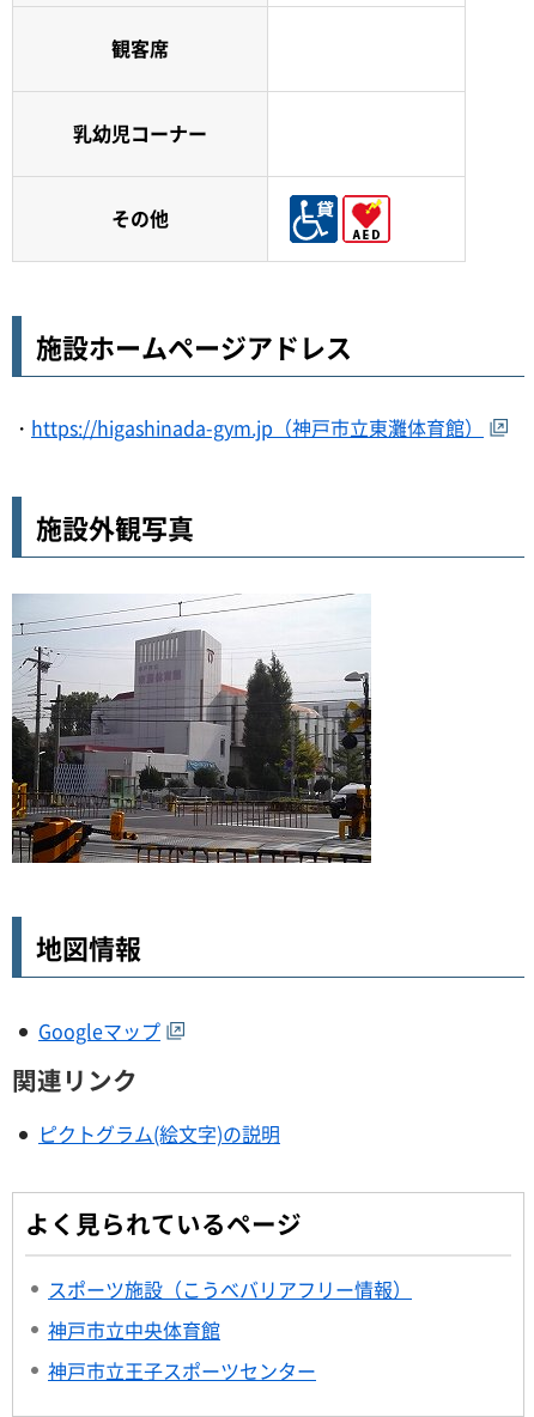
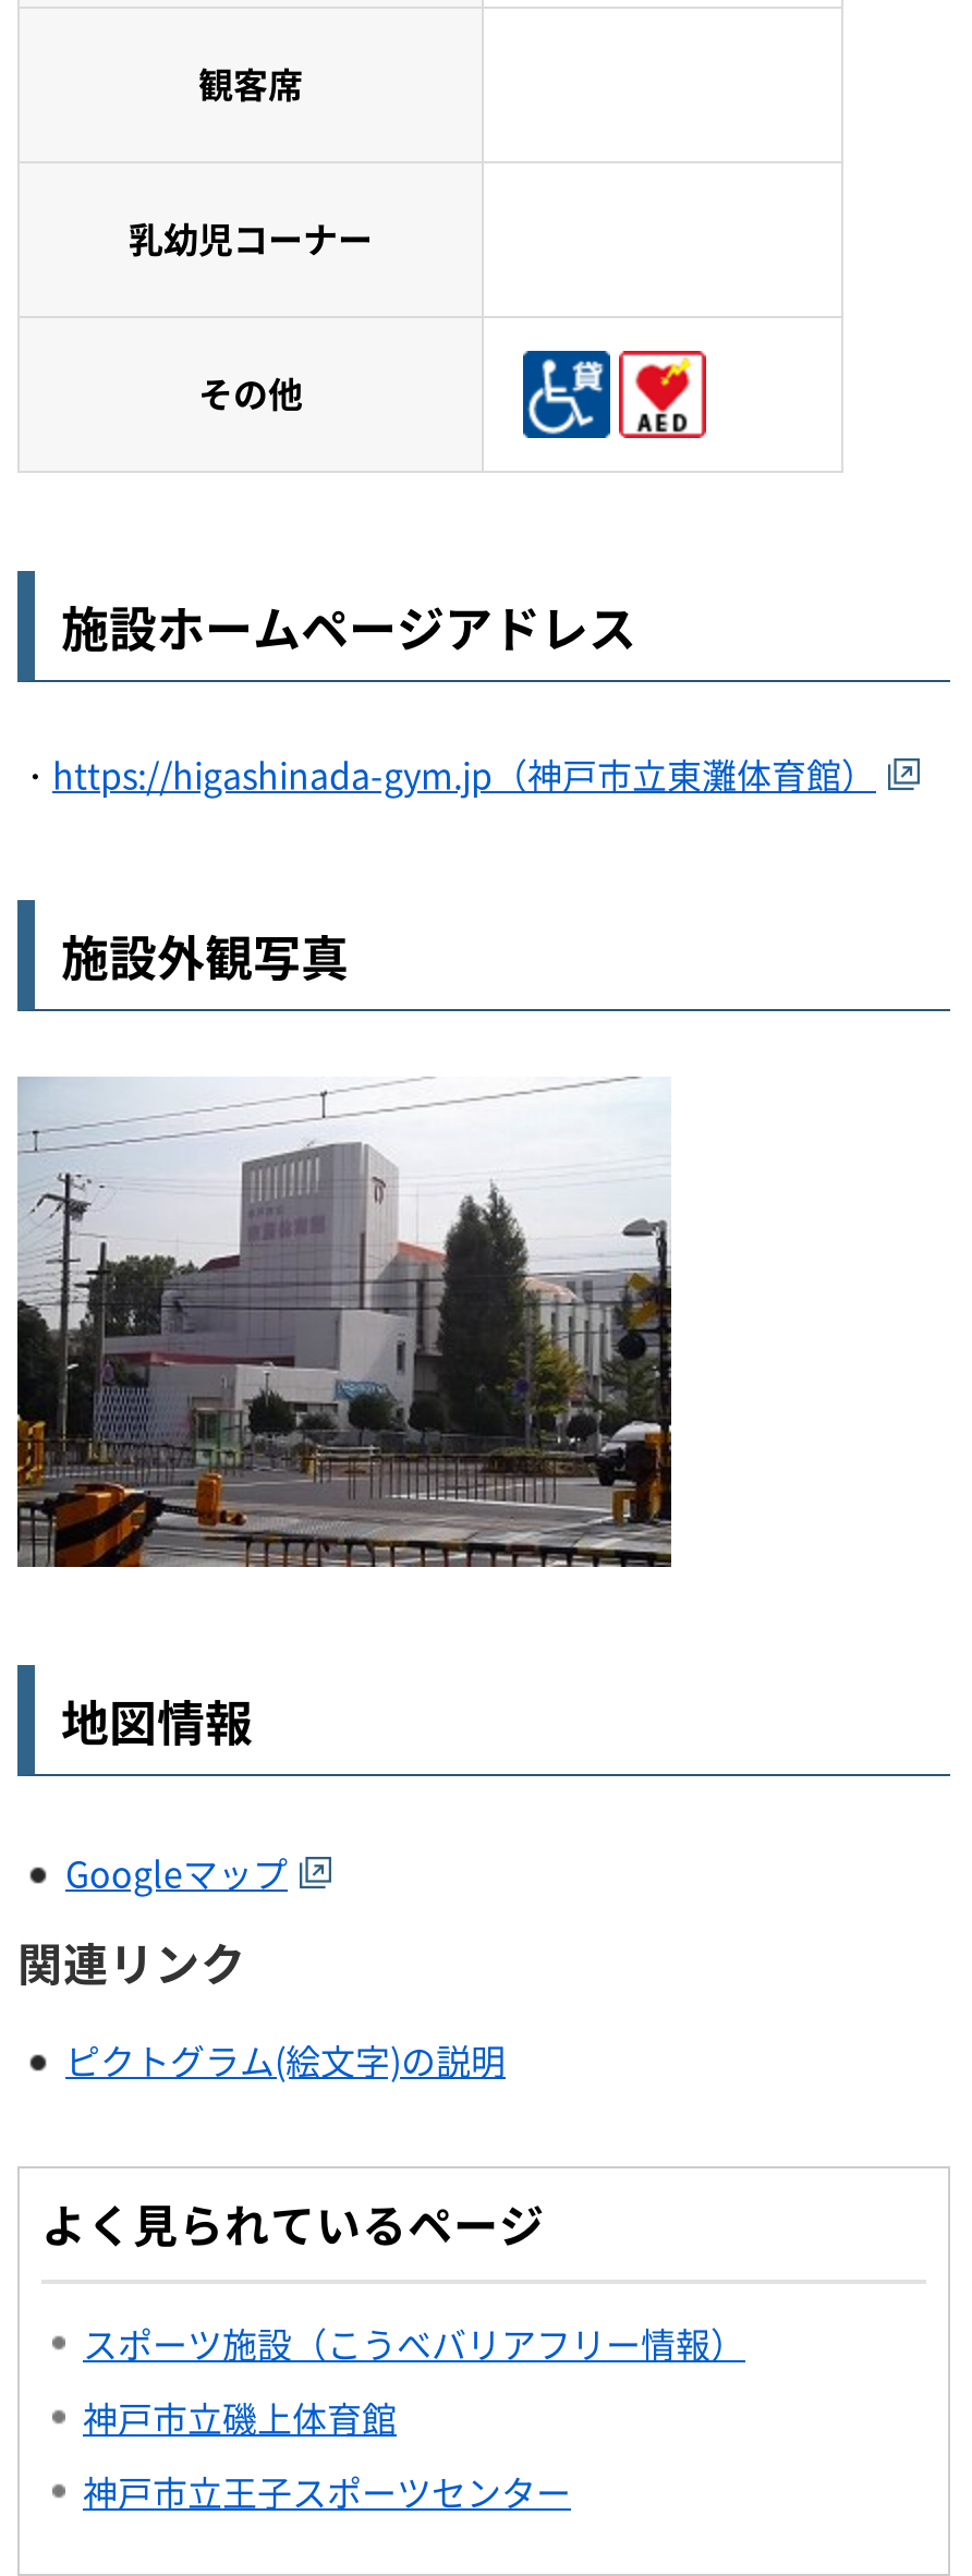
- 神戸市立中央体育館
+ 神戸市立磯上体育館
